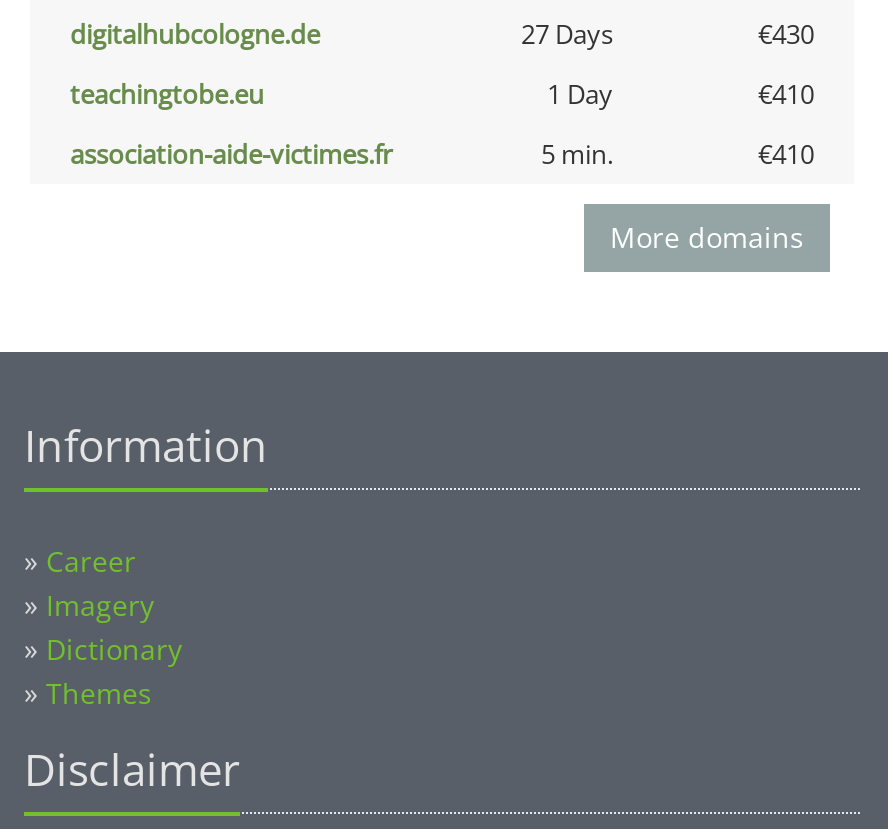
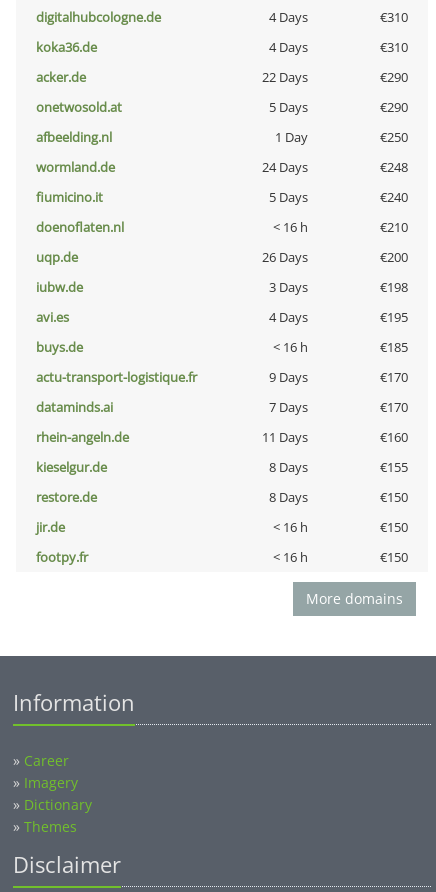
- 27 Days
- €430
- teachingtobe.eu
+ 4 Days
+ €310
+ koka36.de
+ 4 Days
+ €310
+ acker.de
+ 22 Days
+ €290
+ onetwosold.at
+ 5 Days
+ €290
+ afbeelding.nl

- €410
- association-aide-victimes.fr
- 5 min.
- €410
+ €250
+ wormland.de
+ 24 Days
+ €248
+ fiumicino.it
+ 5 Days
+ €240
+ doenoflaten.nl
+ < 16 h
+ €210
+ uqp.de
+ 26 Days
+ €200
+ iubw.de
+ 3 Days
+ €198
+ avi.es
+ 4 Days
+ €195
+ buys.de
+ < 16 h
+ €185
+ actu-transport-logistique.fr
+ 9 Days
+ €170
+ dataminds.ai
+ 7 Days
+ €170
+ rhein-angeln.de
+ 11 Days
+ €160
+ kieselgur.de
+ 8 Days
+ €155
+ restore.de
+ 8 Days
+ €150
+ jir.de
+ < 16 h
+ €150
+ footpy.fr
+ < 16 h
+ €150
